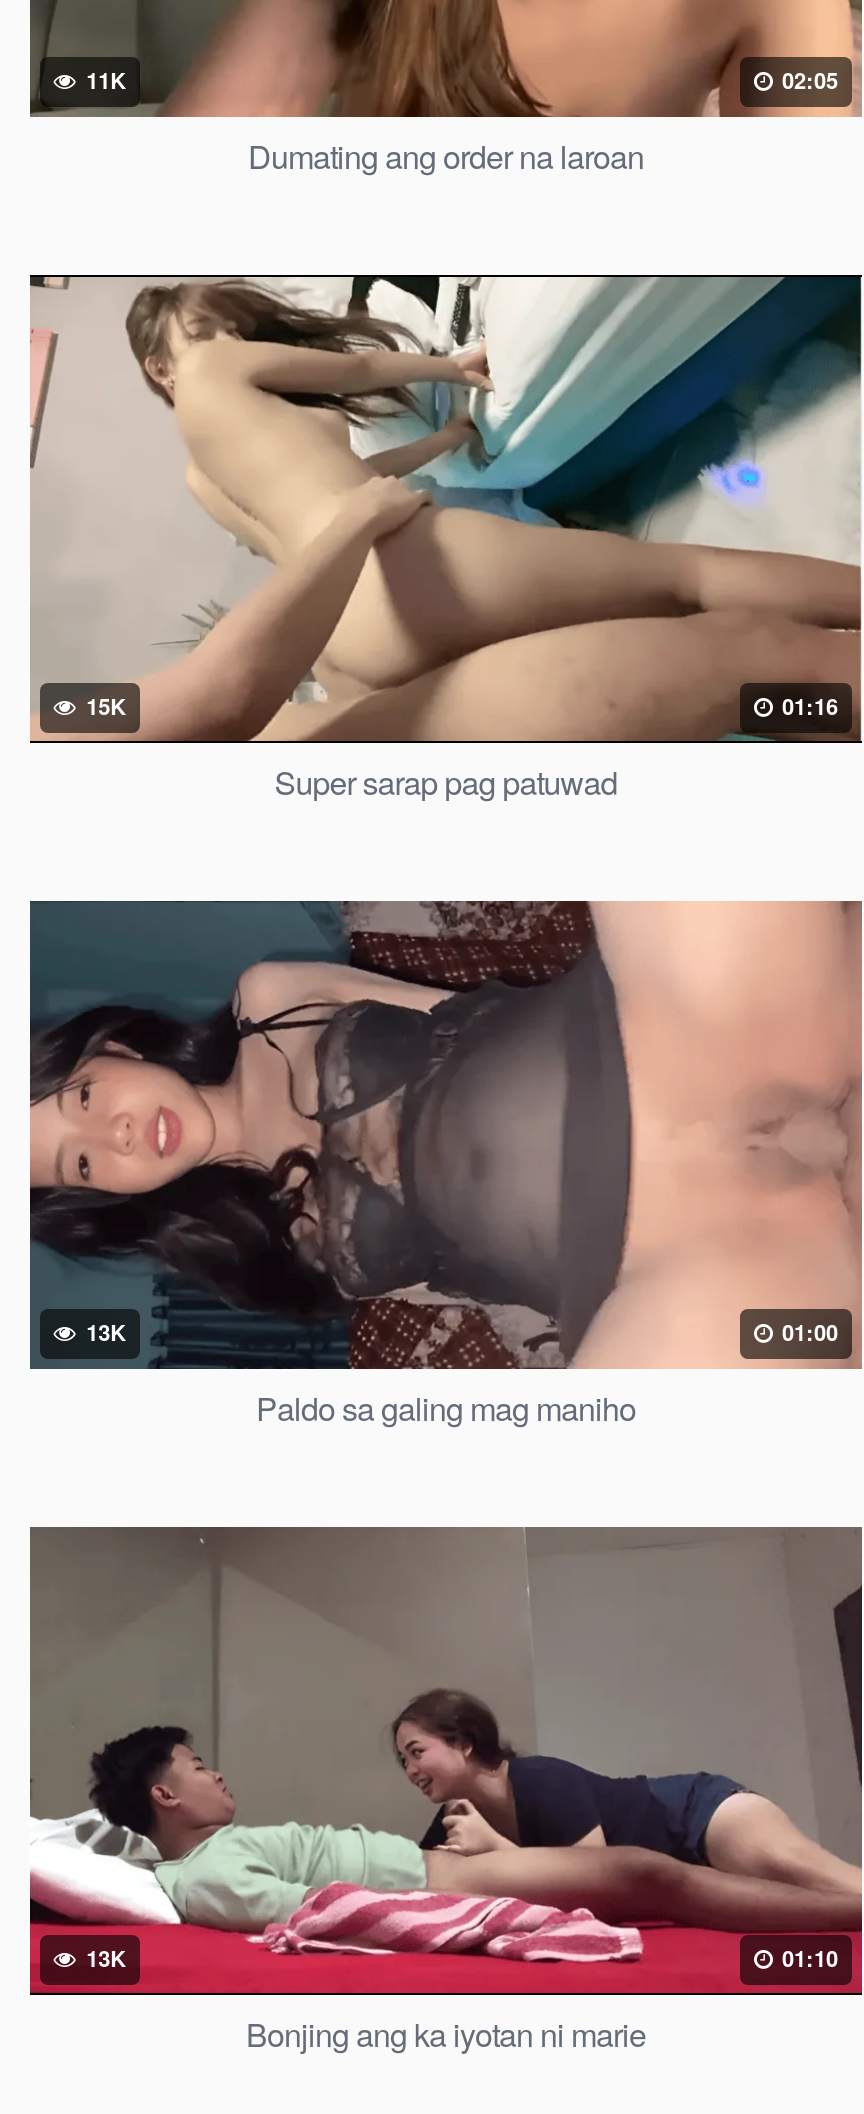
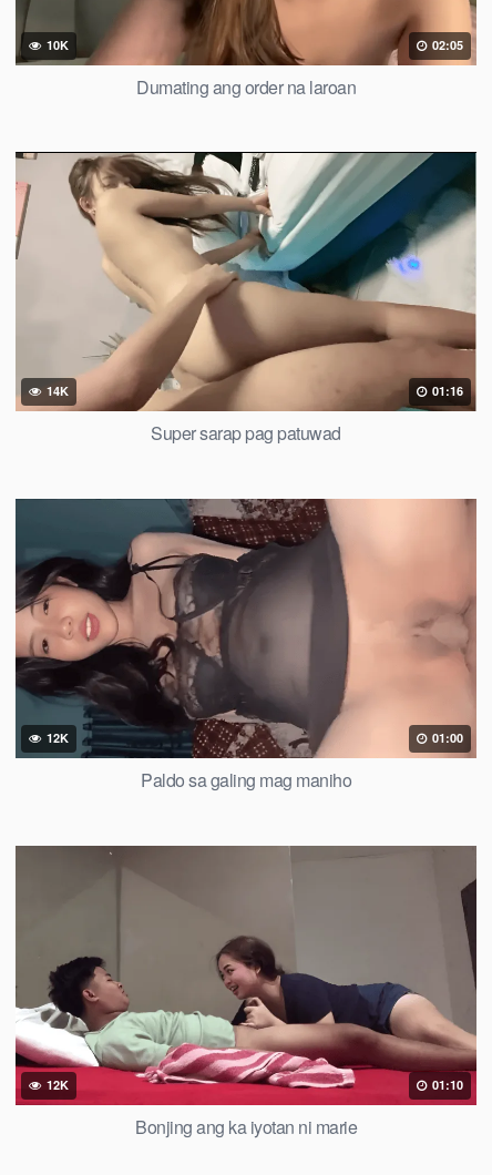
- 11K
+ 10K

- 15K
+ 14K

- 13K
+ 12K

- 13K
+ 12K
